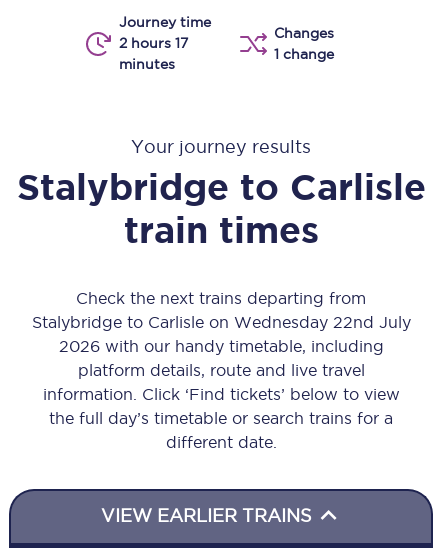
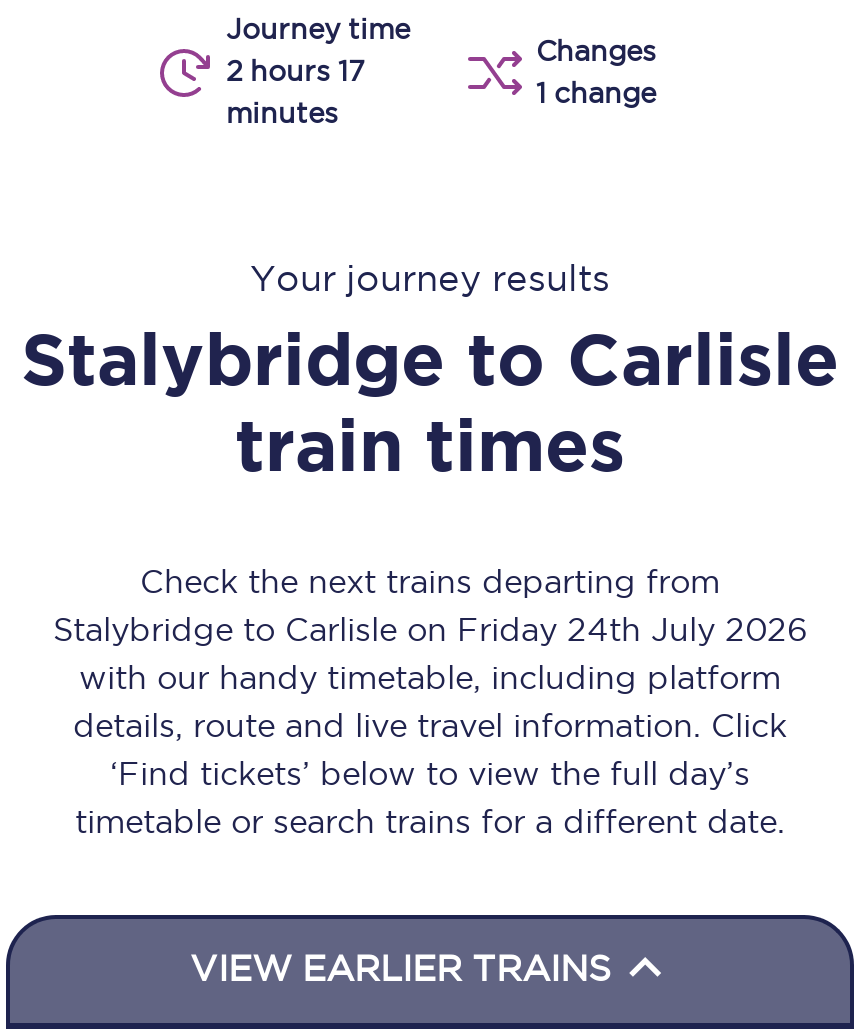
- Stalybridge to Carlisle on Wednesday 22nd July
- 2026 with our handy timetable, including
- platform details, route and live travel
- information. Click ‘Find tickets’ below to view
- the full day’s timetable or search trains for a
- different date.
+ Stalybridge to Carlisle on Friday 24th July 2026
+ with our handy timetable, including platform
+ details, route and live travel information. Click
+ ‘Find tickets’ below to view the full day’s
+ timetable or search trains for a different date.
